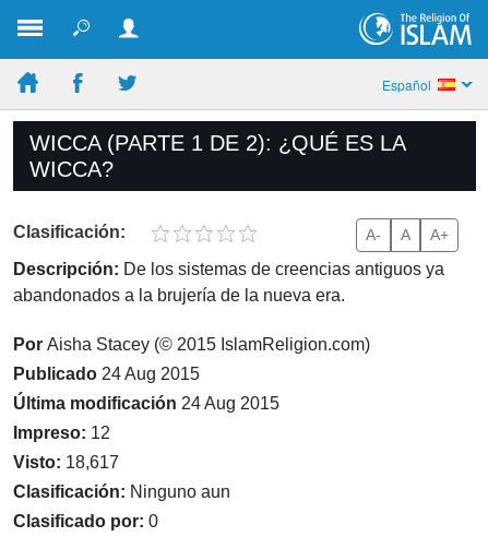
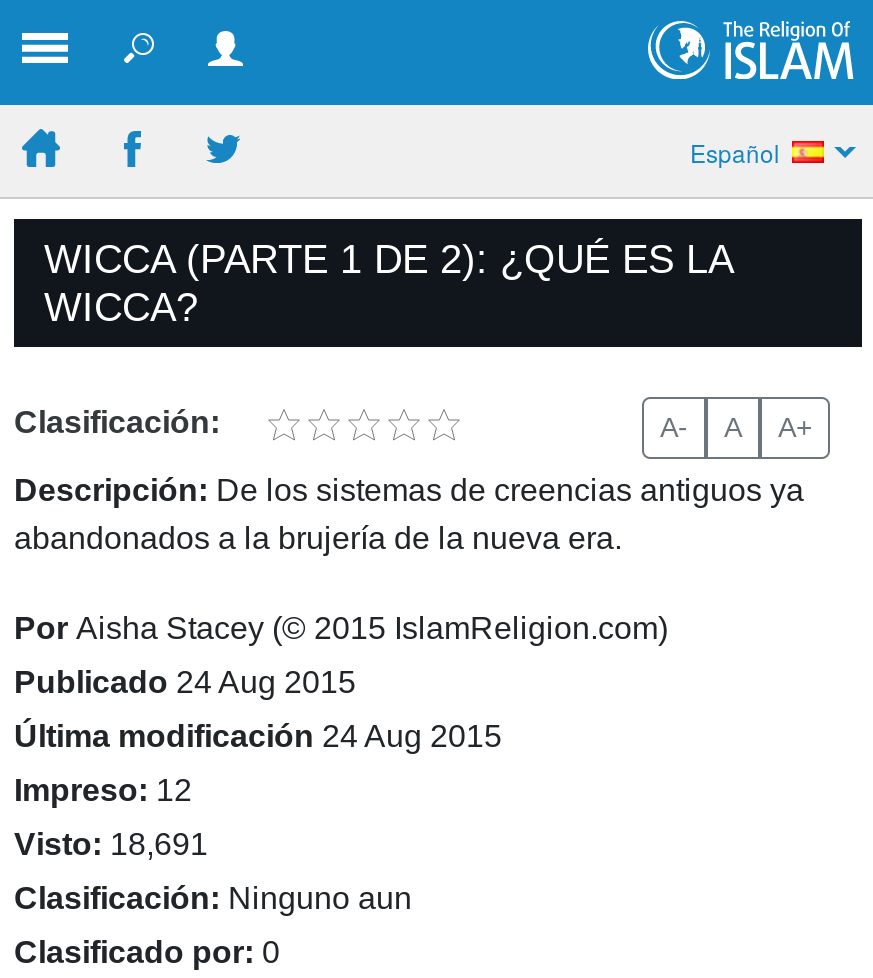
- Visto: 18,617
+ Visto: 18,691
